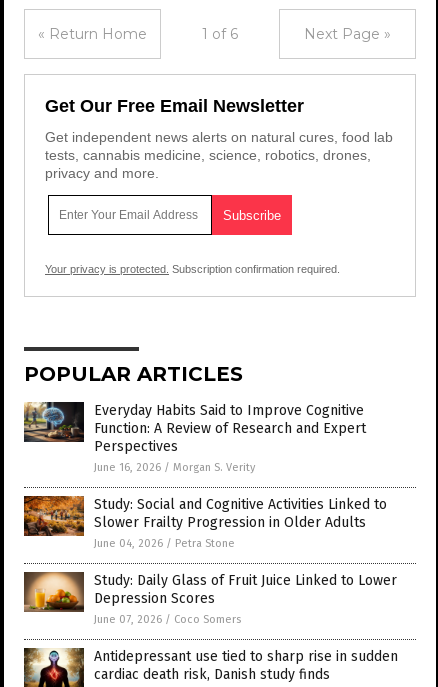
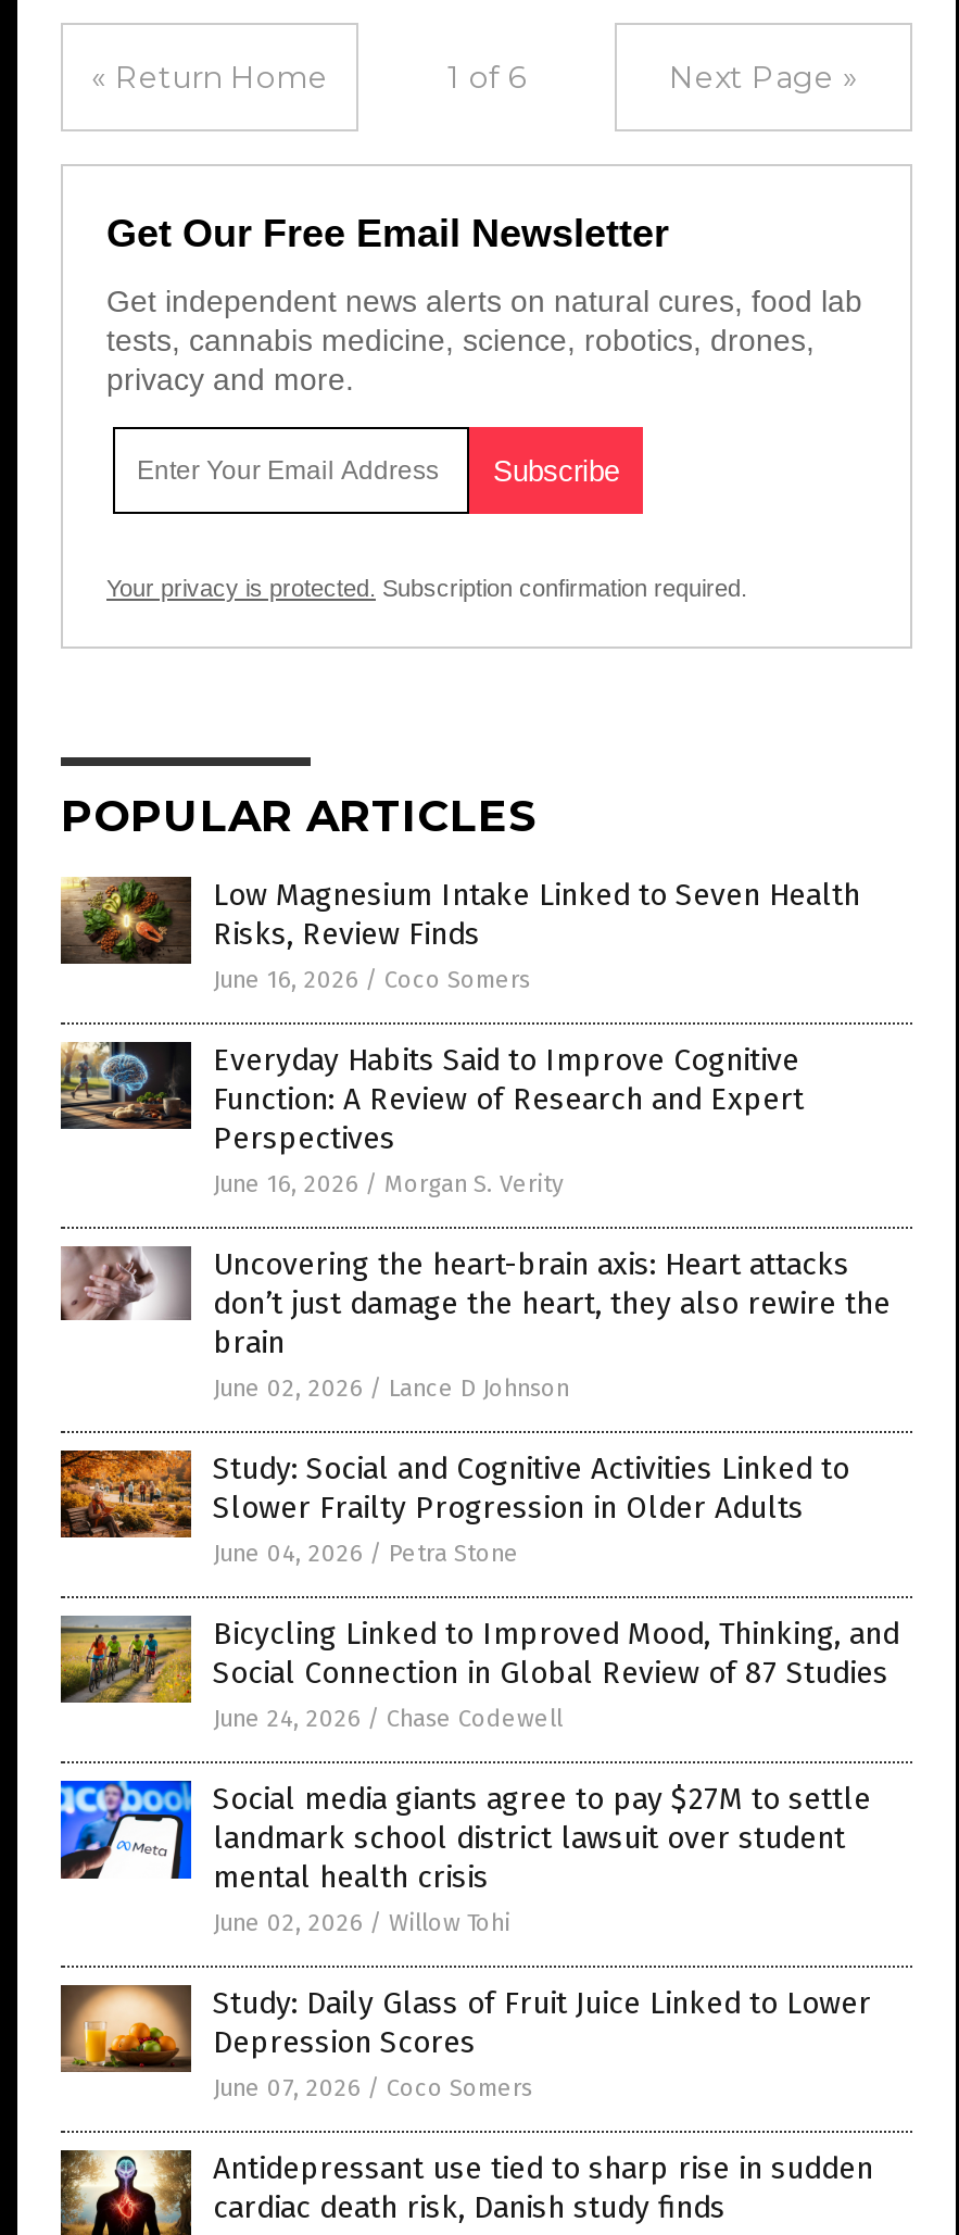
+ [image]
+ Low Magnesium Intake Linked to Seven Health
+ Risks, Review Finds
+ June 16, 2026 / Coco Somers

+ [image]
+ Uncovering the heart-brain axis: Heart attacks
+ don’t just damage the heart, they also rewire the
+ brain
+ June 02, 2026 / Lance D Johnson

+ [image]

+ [image]
+ Bicycling Linked to Improved Mood, Thinking, and
+ Social Connection in Global Review of 87 Studies
+ June 24, 2026 / Chase Codewell
+ Social media giants agree to pay $27M to settle
+ landmark school district lawsuit over student
+ mental health crisis
+ June 02, 2026 / Willow Tohi
